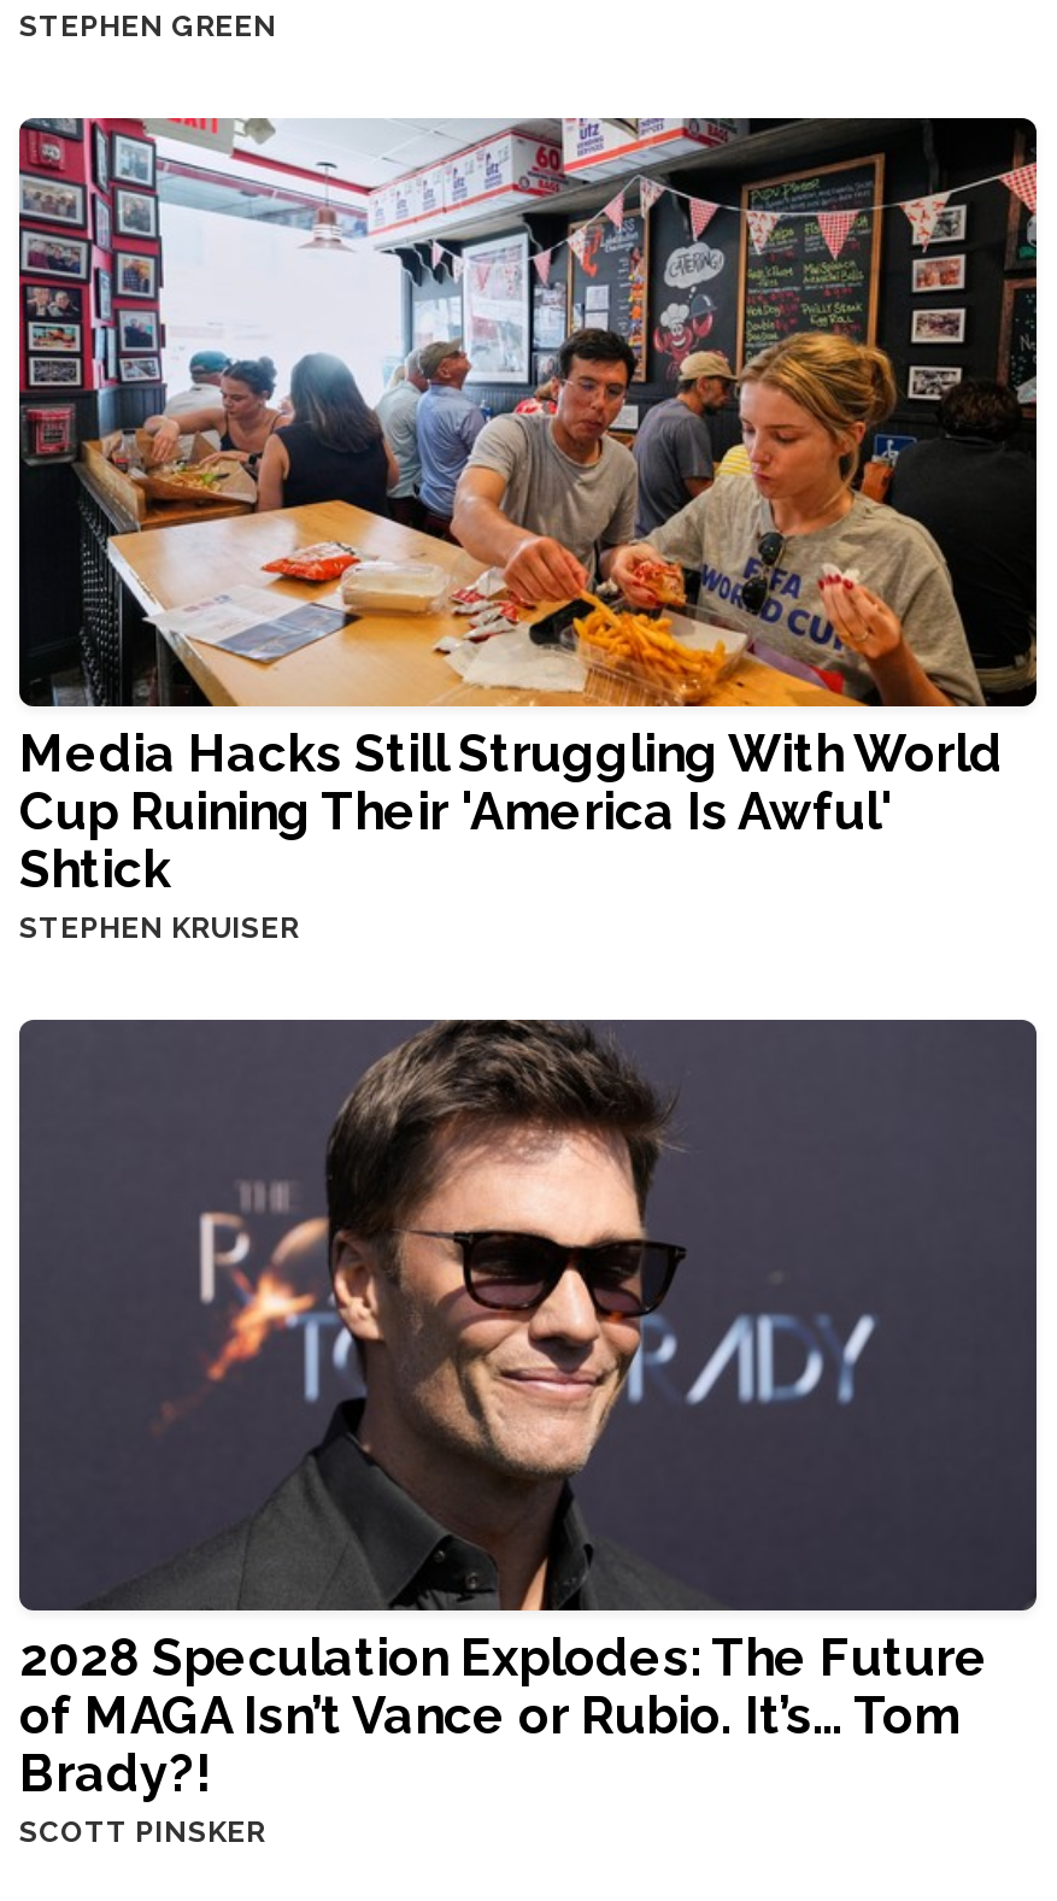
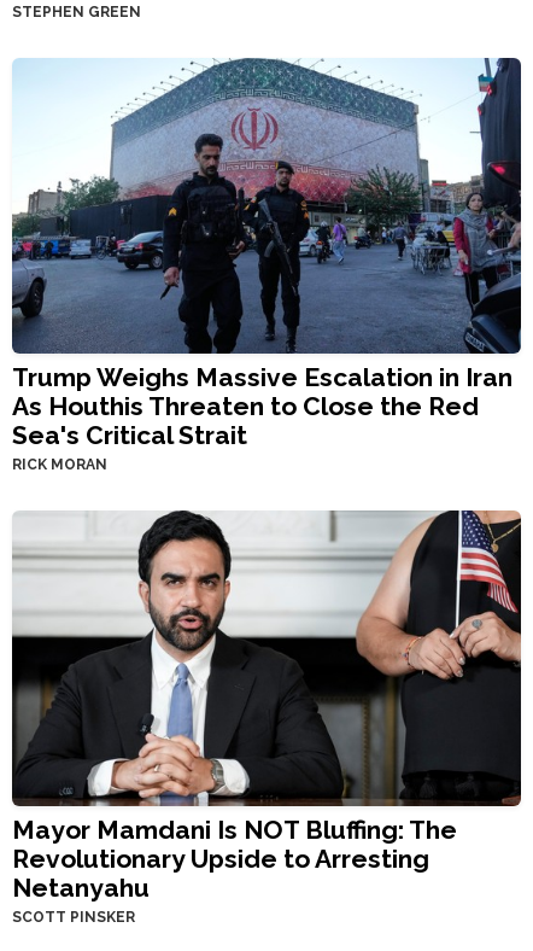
- [image]
- Media Hacks Still Struggling With World
- Cup Ruining Their 'America Is Awful'
- Shtick
- STEPHEN KRUISER
+ [image]
+ Trump Weighs Massive Escalation in Iran
+ As Houthis Threaten to Close the Red
+ Sea's Critical Strait
+ RICK MORAN

- [image]
- 2028 Speculation Explodes: The Future
- of MAGA Isn’t Vance or Rubio. It’s… Tom
- Brady?!
+ [image]
+ Mayor Mamdani Is NOT Bluffing: The
+ Revolutionary Upside to Arresting
+ Netanyahu
